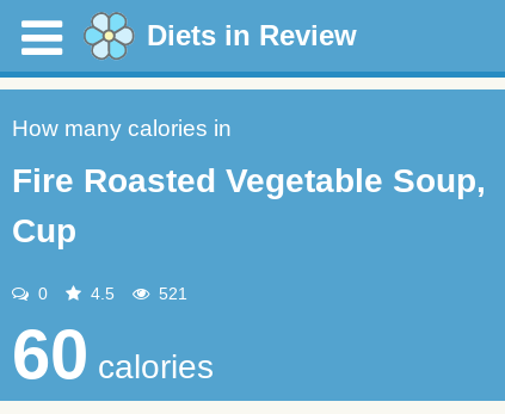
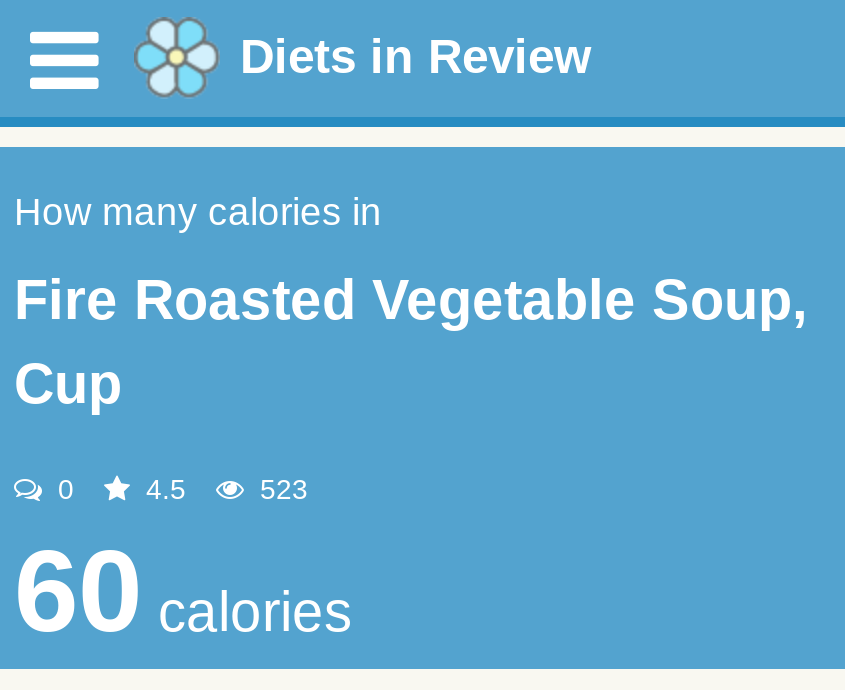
- 521
+ 523
